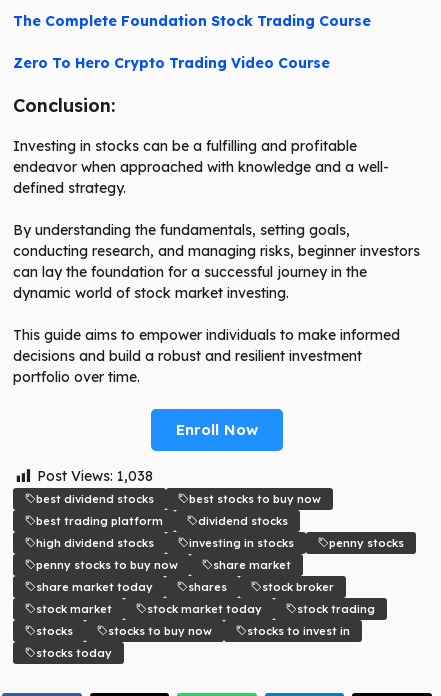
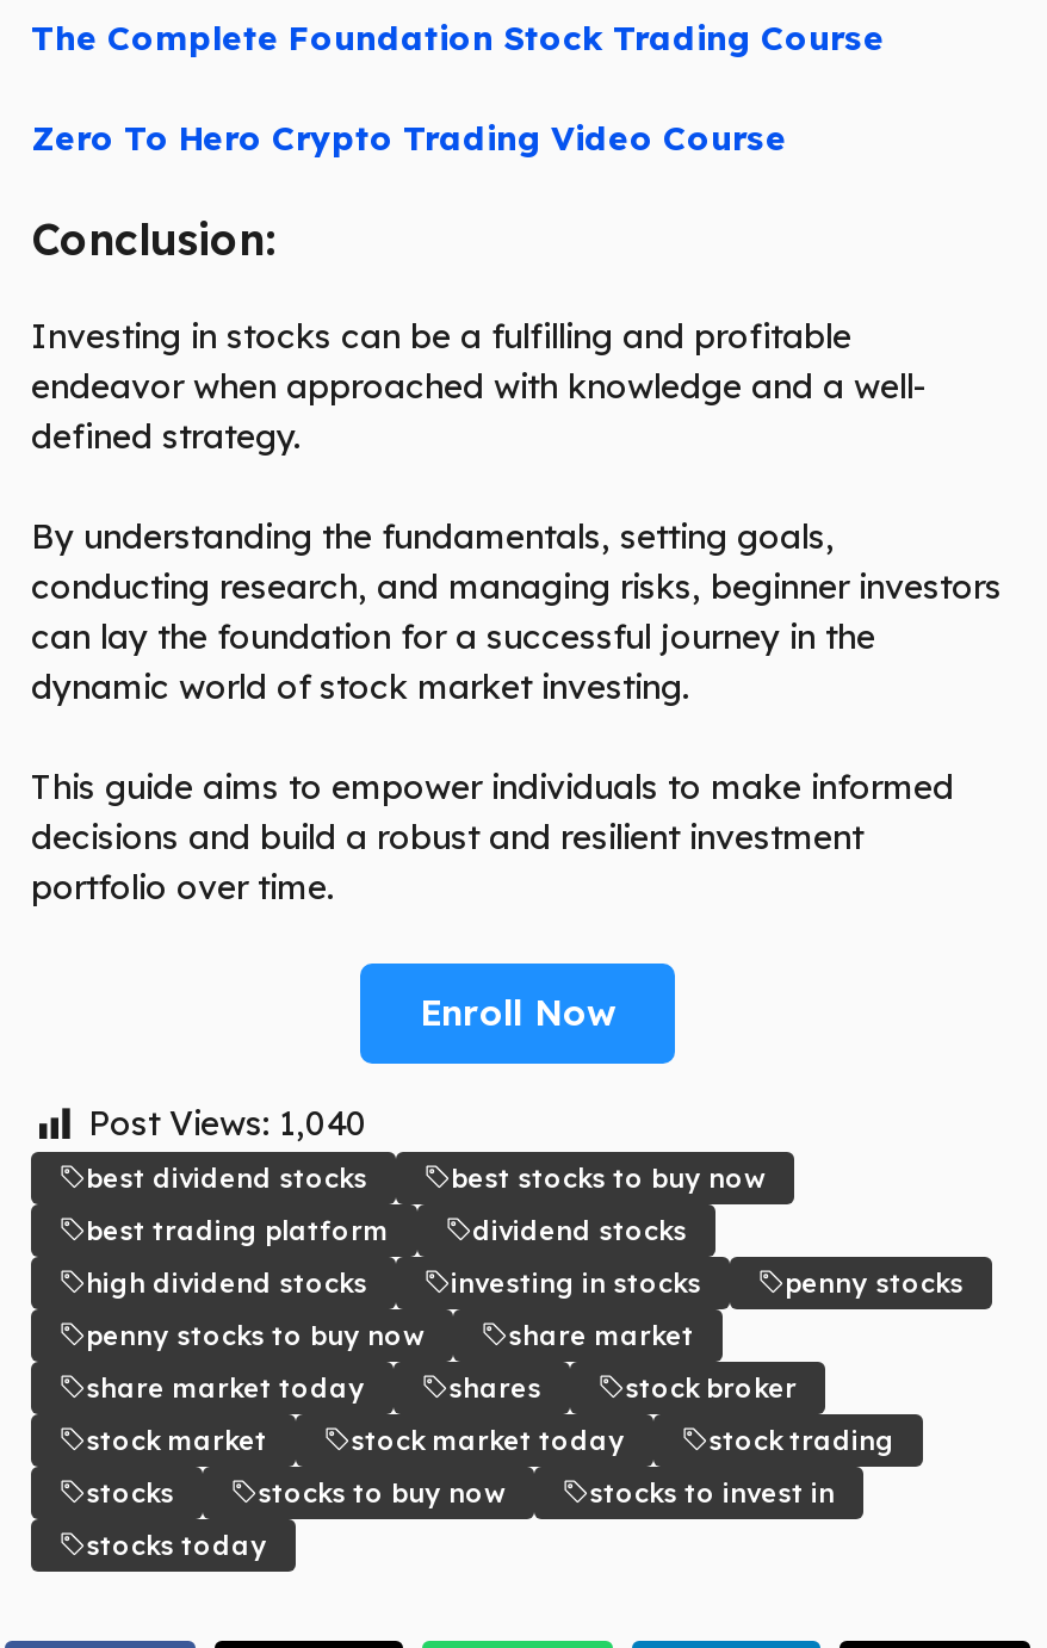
- Post Views: 1,038
+ Post Views: 1,040
